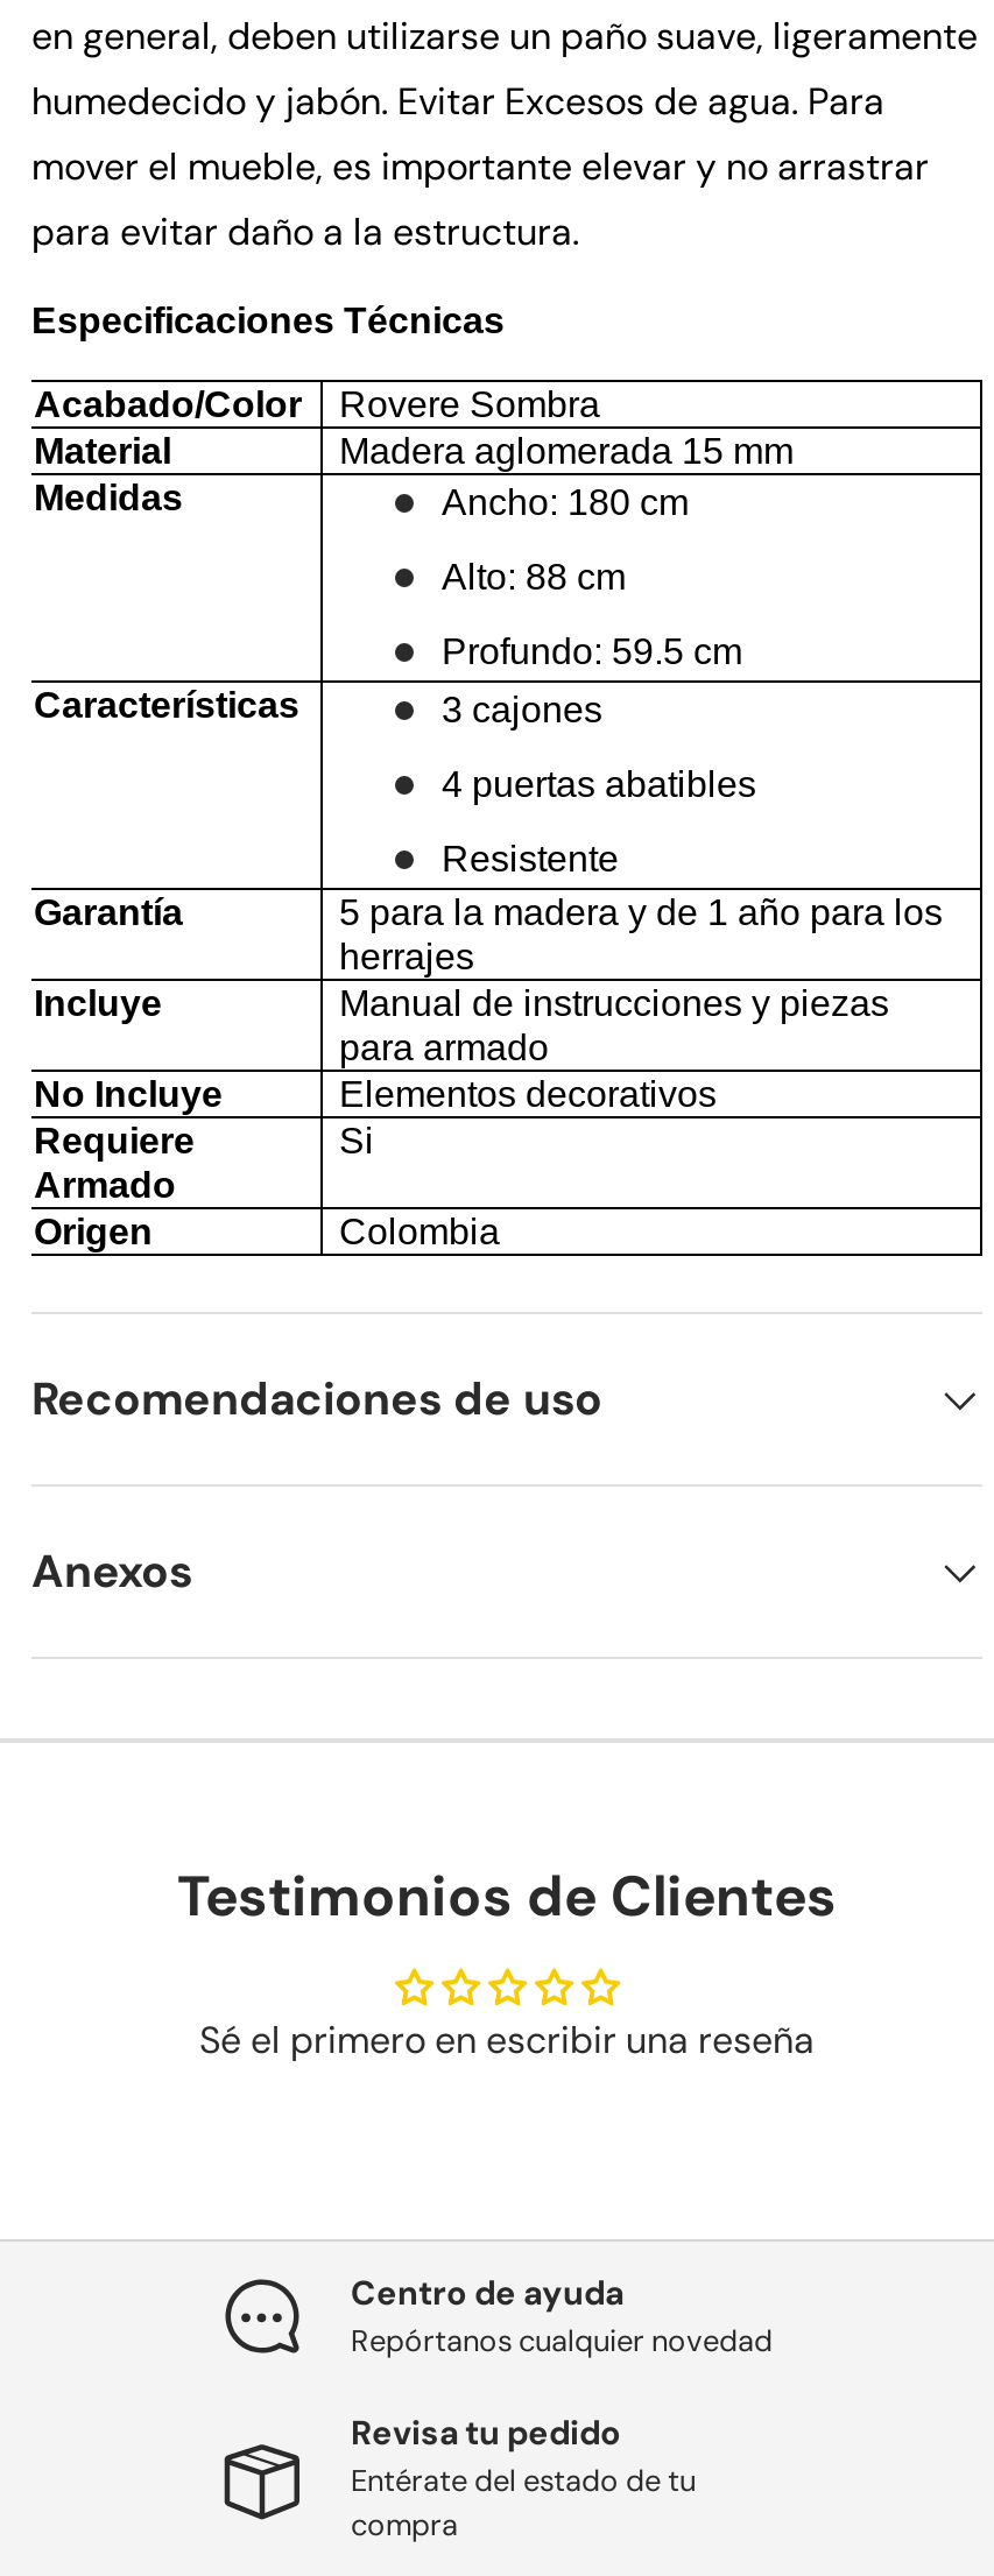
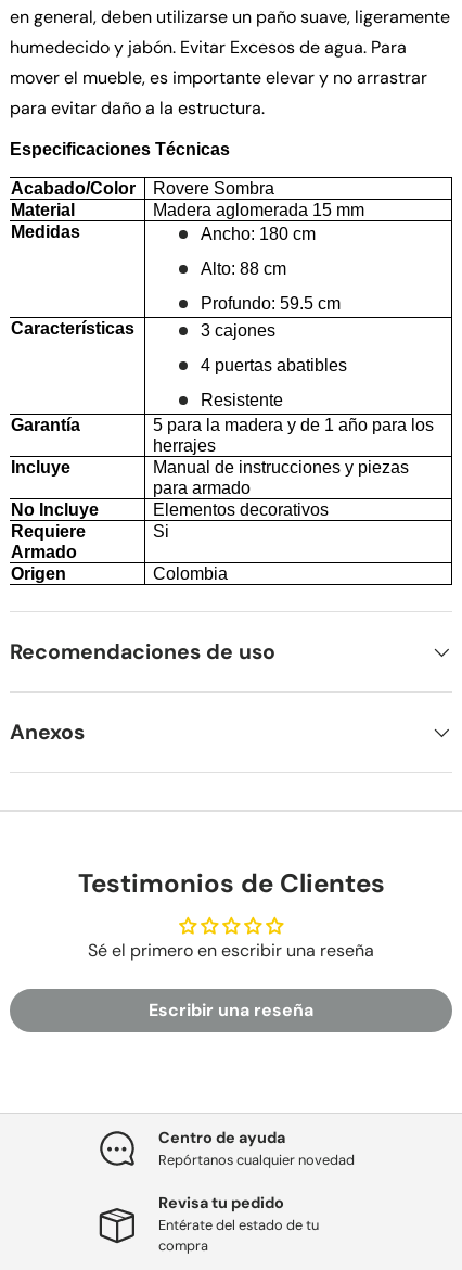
+ Escribir una reseña
